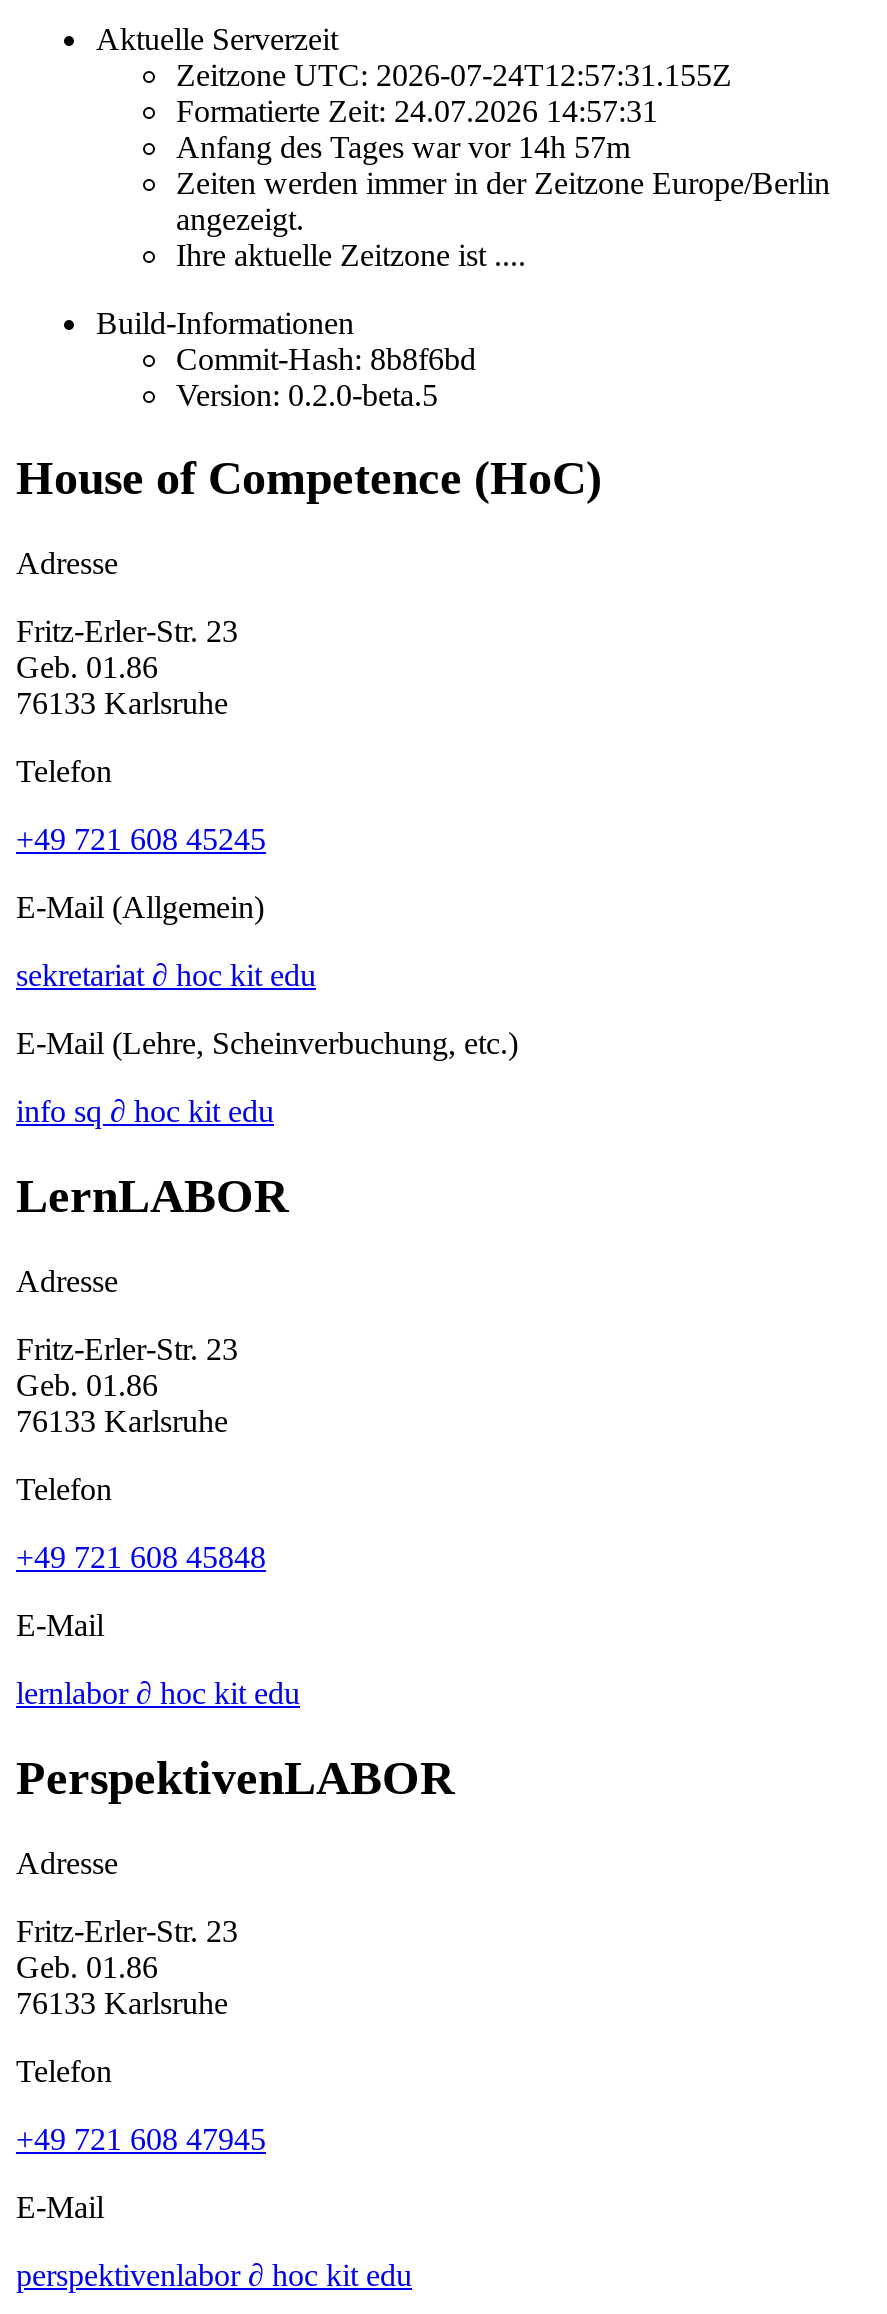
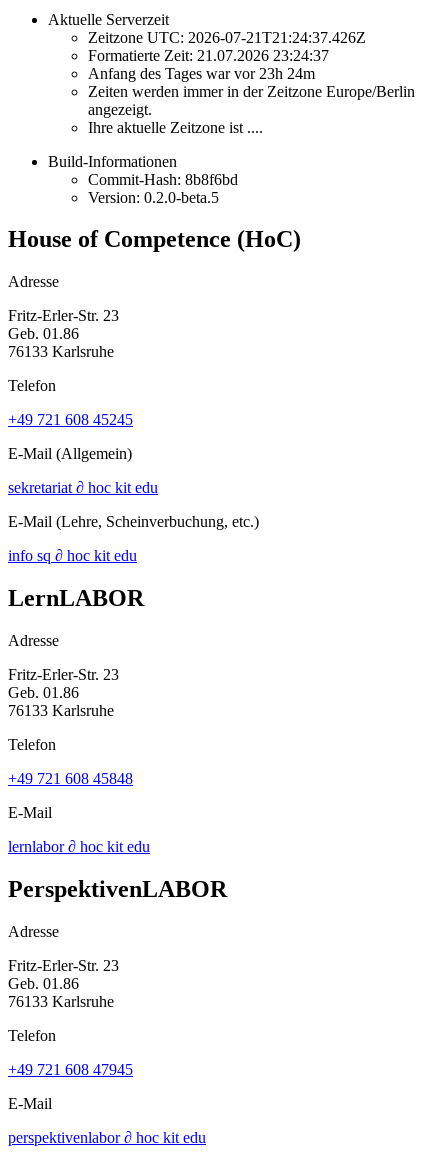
- Zeitzone UTC: 2026-07-24T12:57:31.155Z
+ Zeitzone UTC: 2026-07-21T21:24:37.426Z

- Formatierte Zeit: 24.07.2026 14:57:31
+ Formatierte Zeit: 21.07.2026 23:24:37

- Anfang des Tages war vor 14h 57m
+ Anfang des Tages war vor 23h 24m
